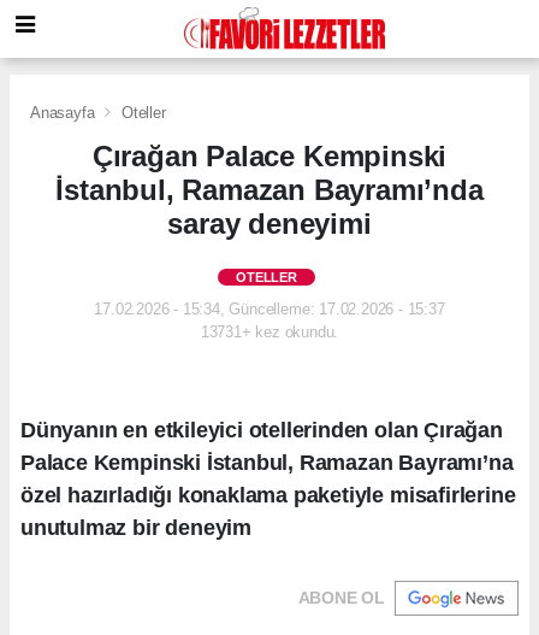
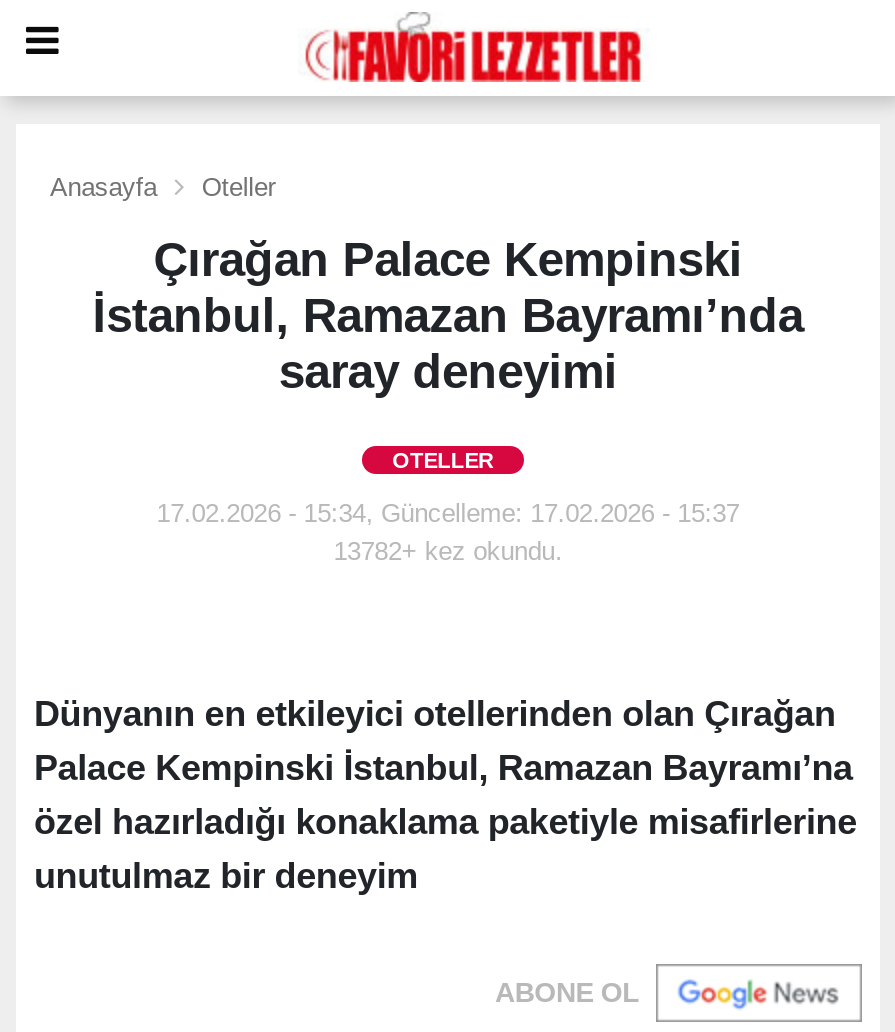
- 13731+ kez okundu.
+ 13782+ kez okundu.
